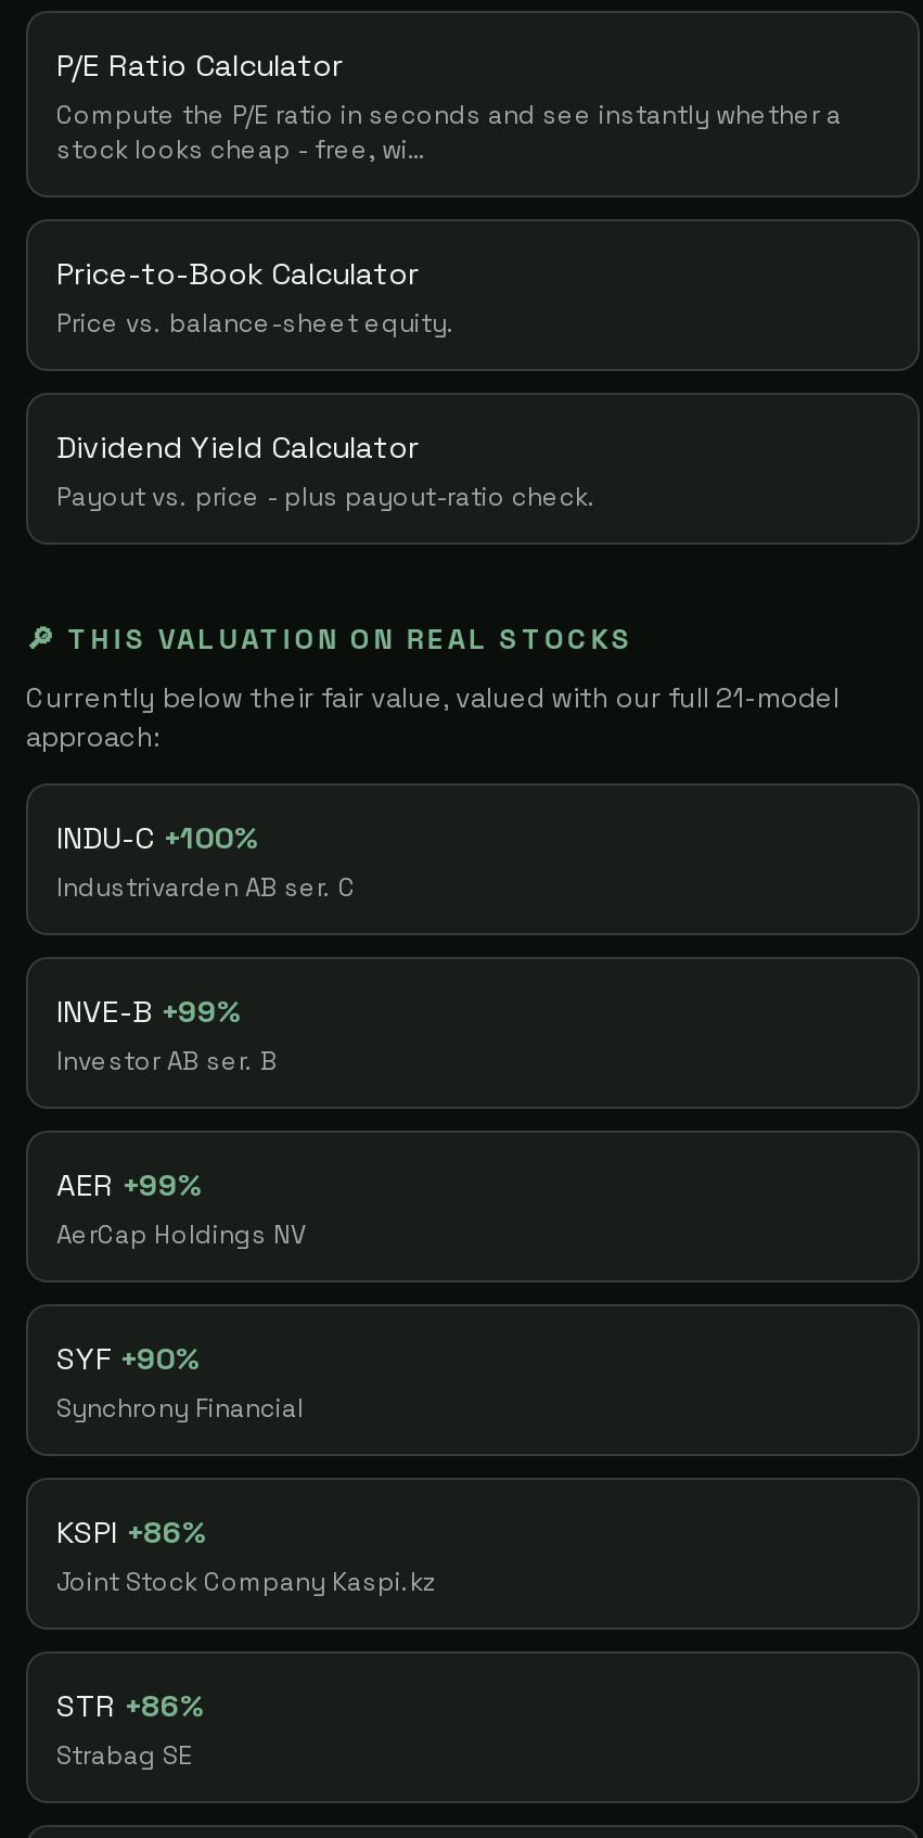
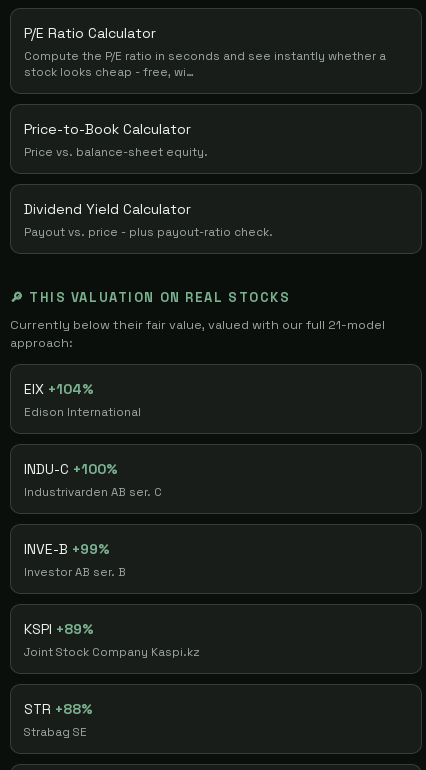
+ EIX +104%
+ Edison International

moved down: INDU-C +100% | Industrivarden AB ser. C | INVE-B +99% | Investor AB ser. B

- AER +99%
- AerCap Holdings NV
- SYF +90%
- Synchrony Financial
- KSPI +86%
+ KSPI +89%

- STR +86%
+ STR +88%
